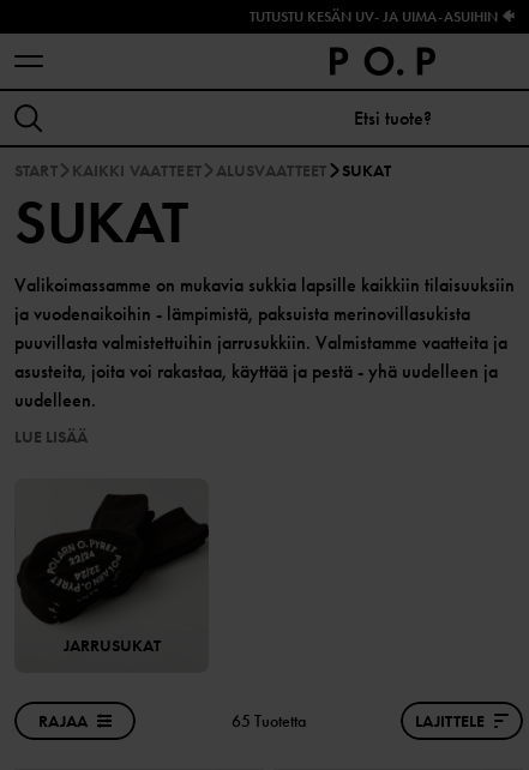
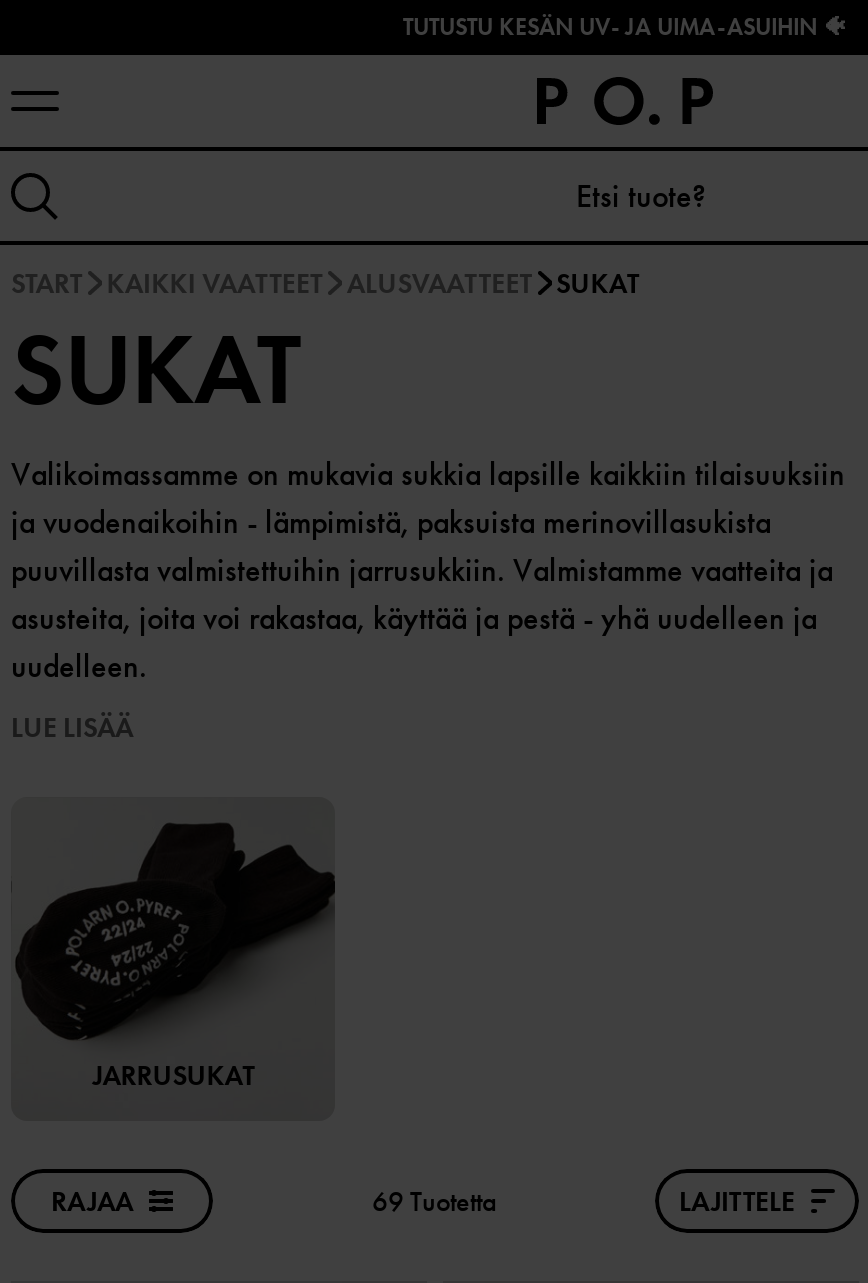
- 65 Tuotetta
+ 69 Tuotetta
